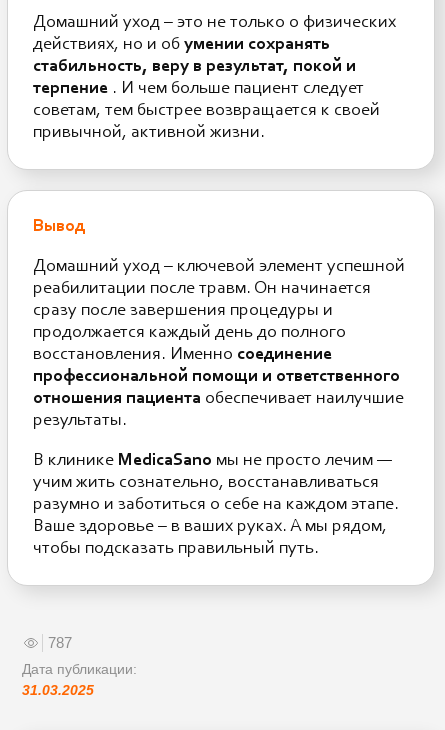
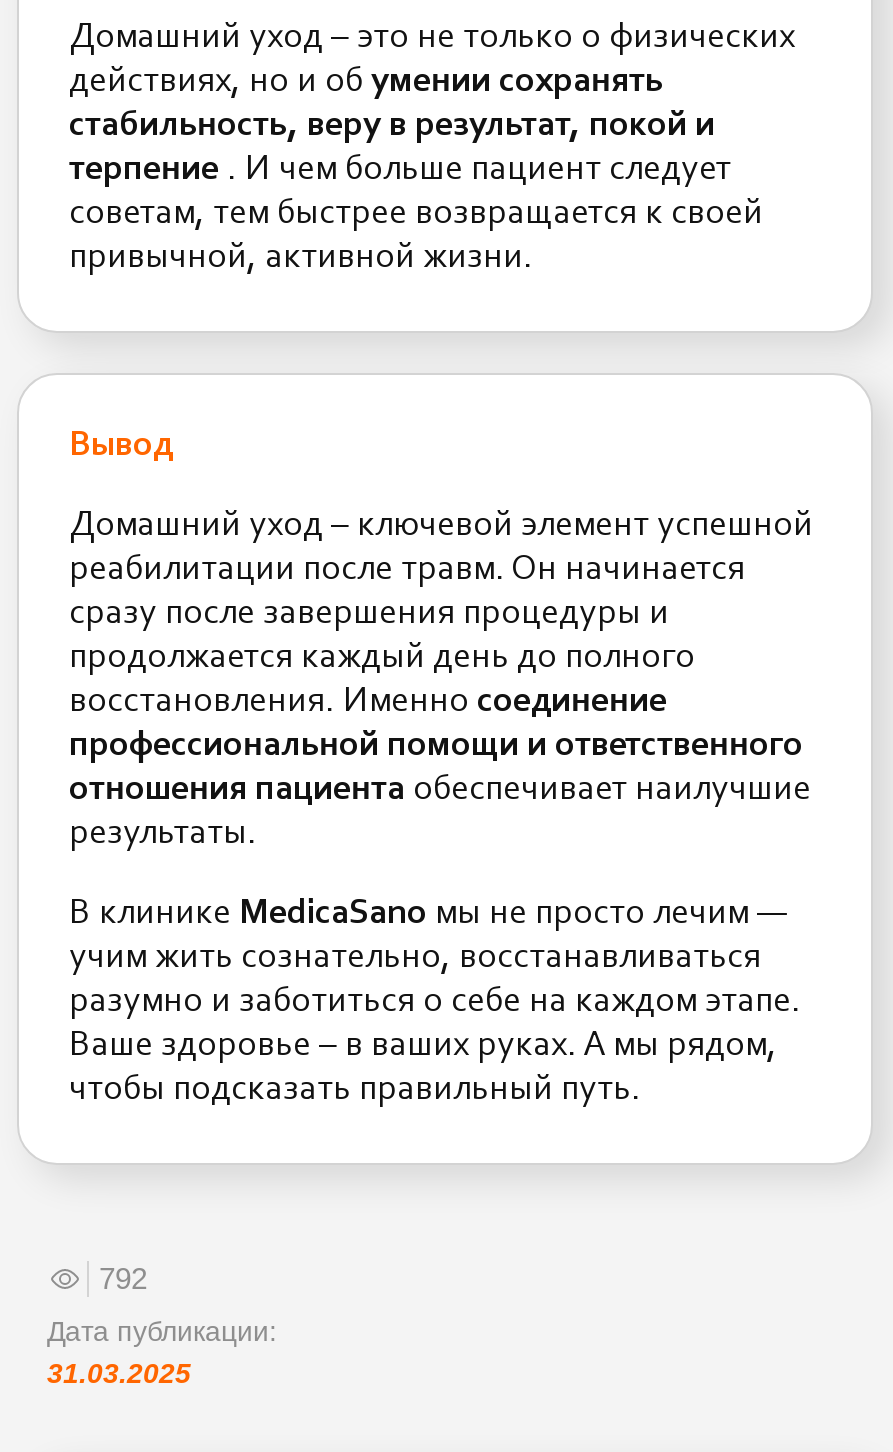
- 787
+ 792
